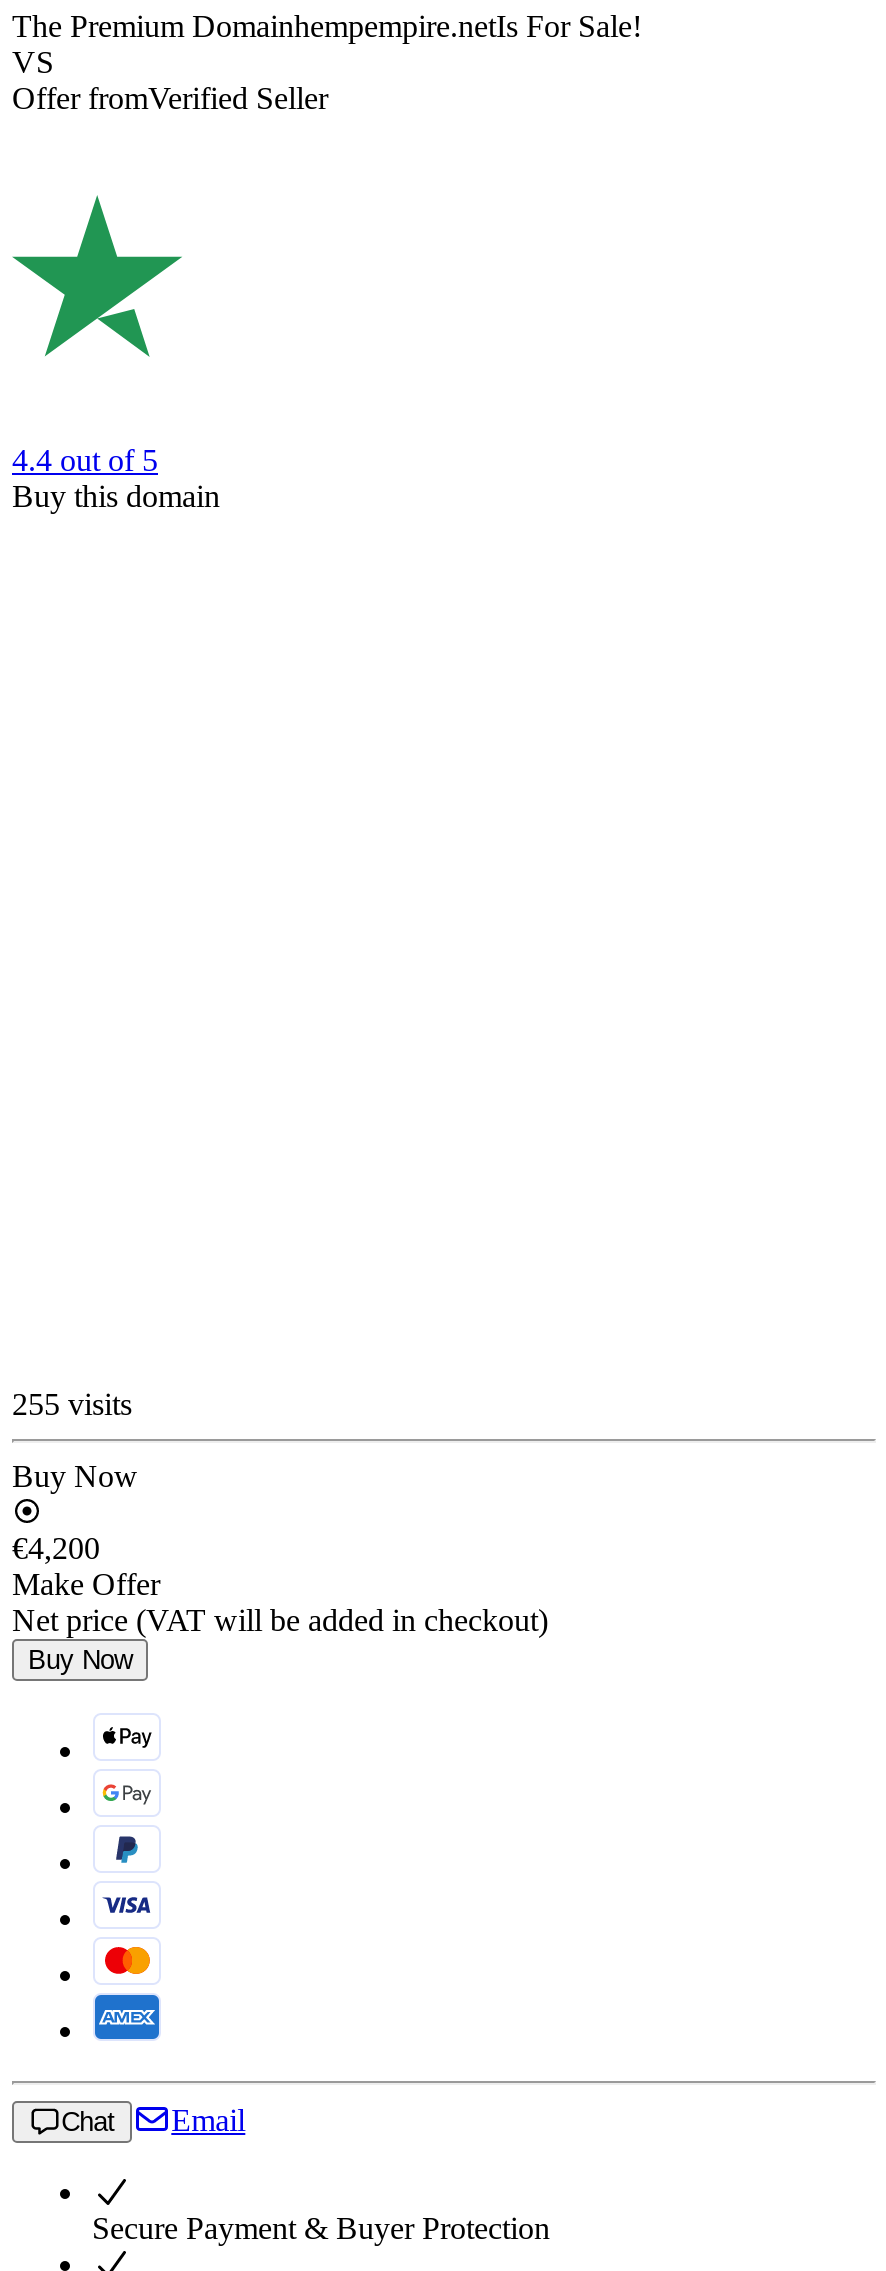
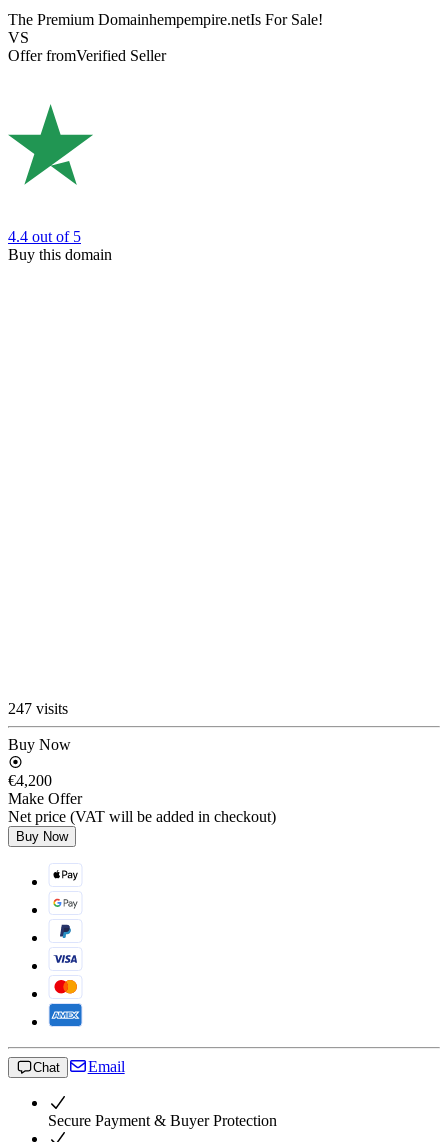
- 255 visits
+ 247 visits
